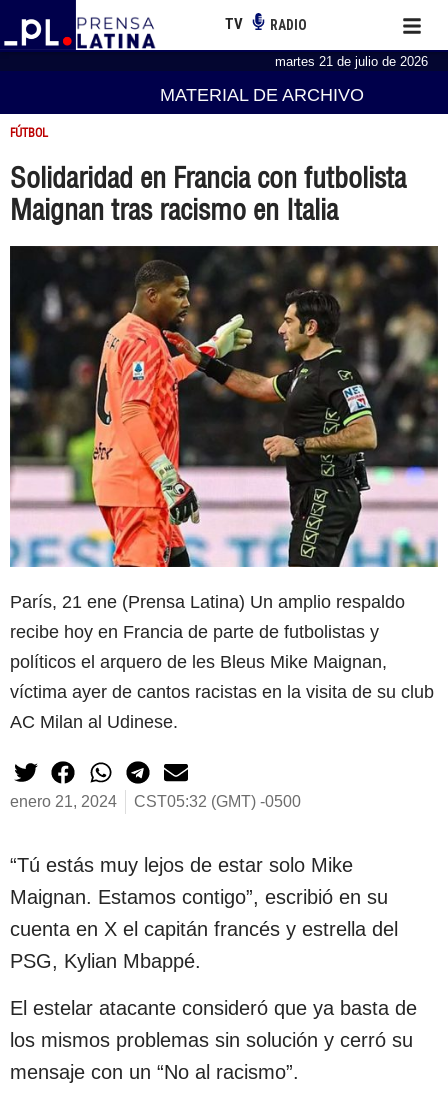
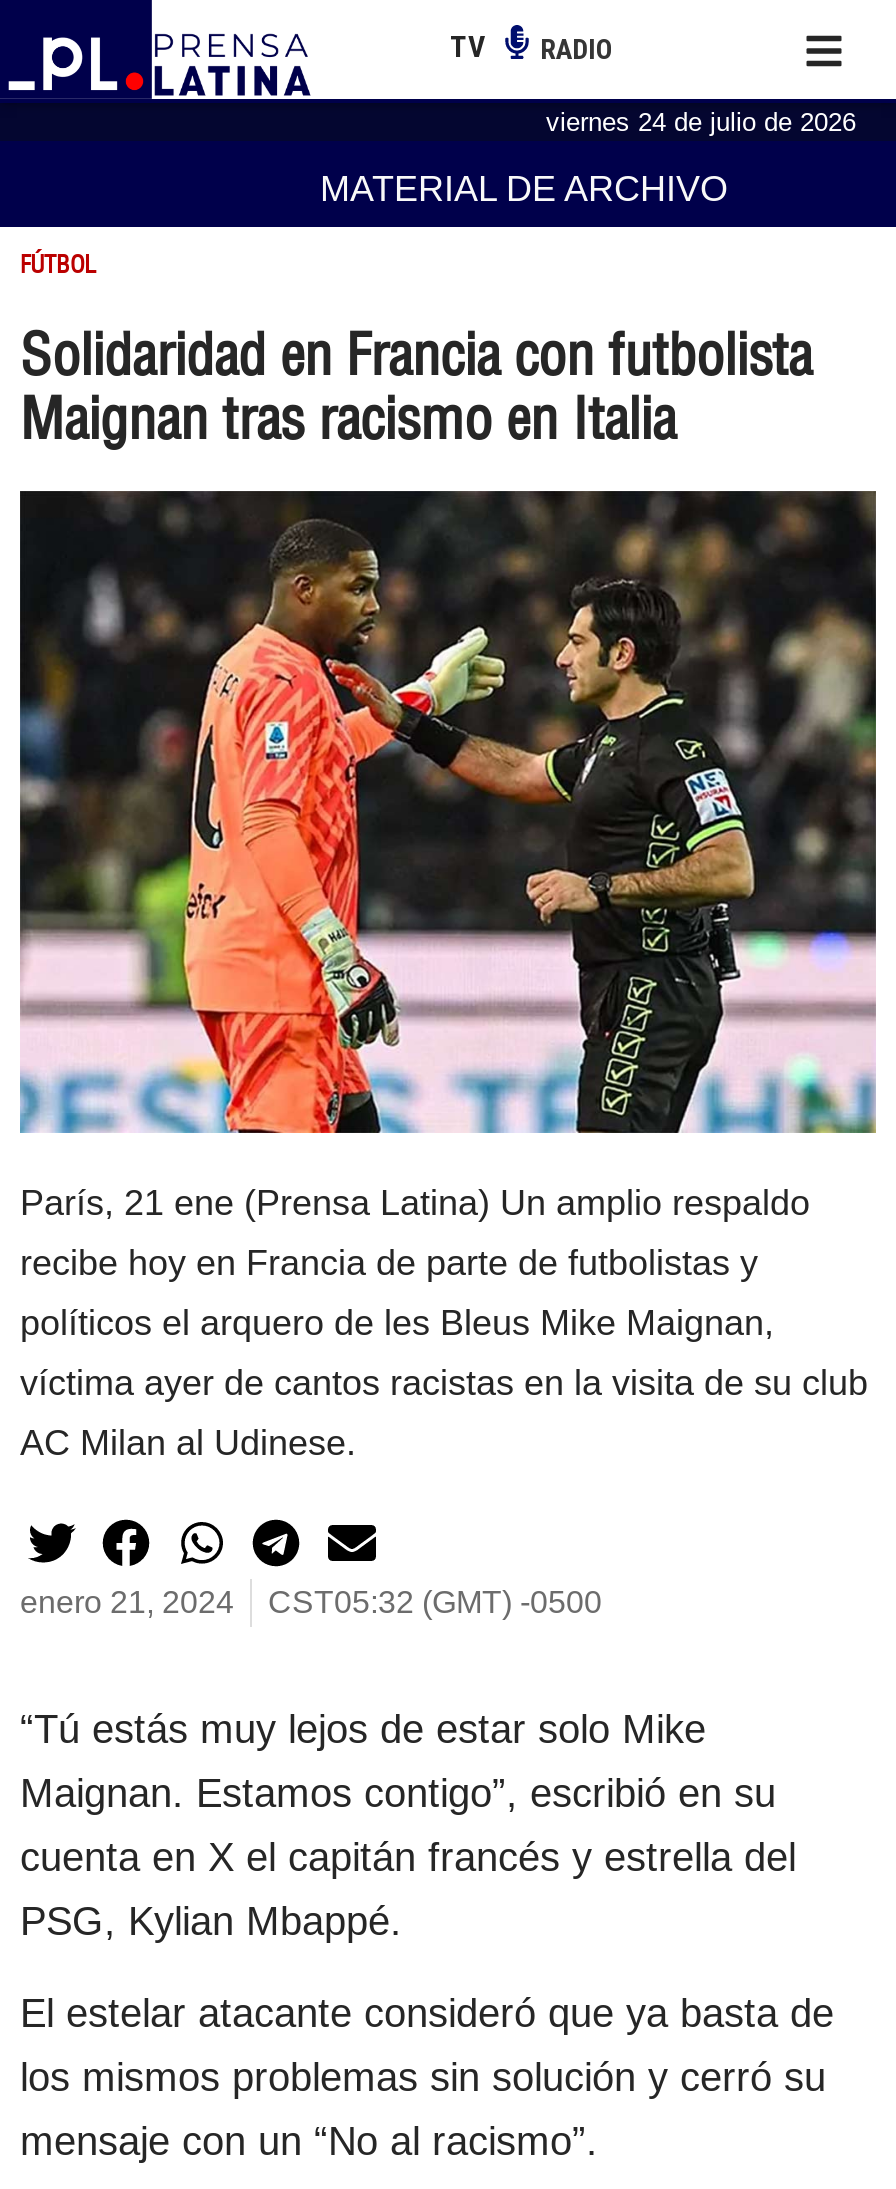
- martes 21 de julio de 2026
+ viernes 24 de julio de 2026
